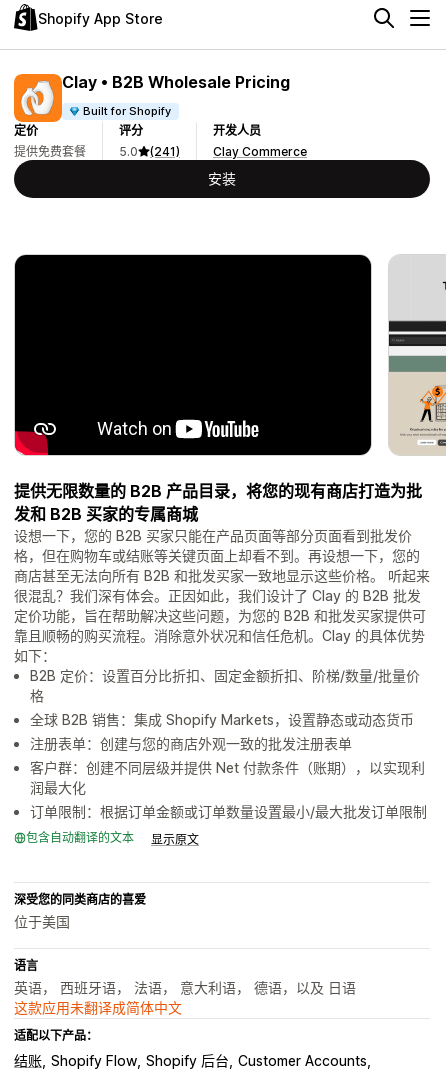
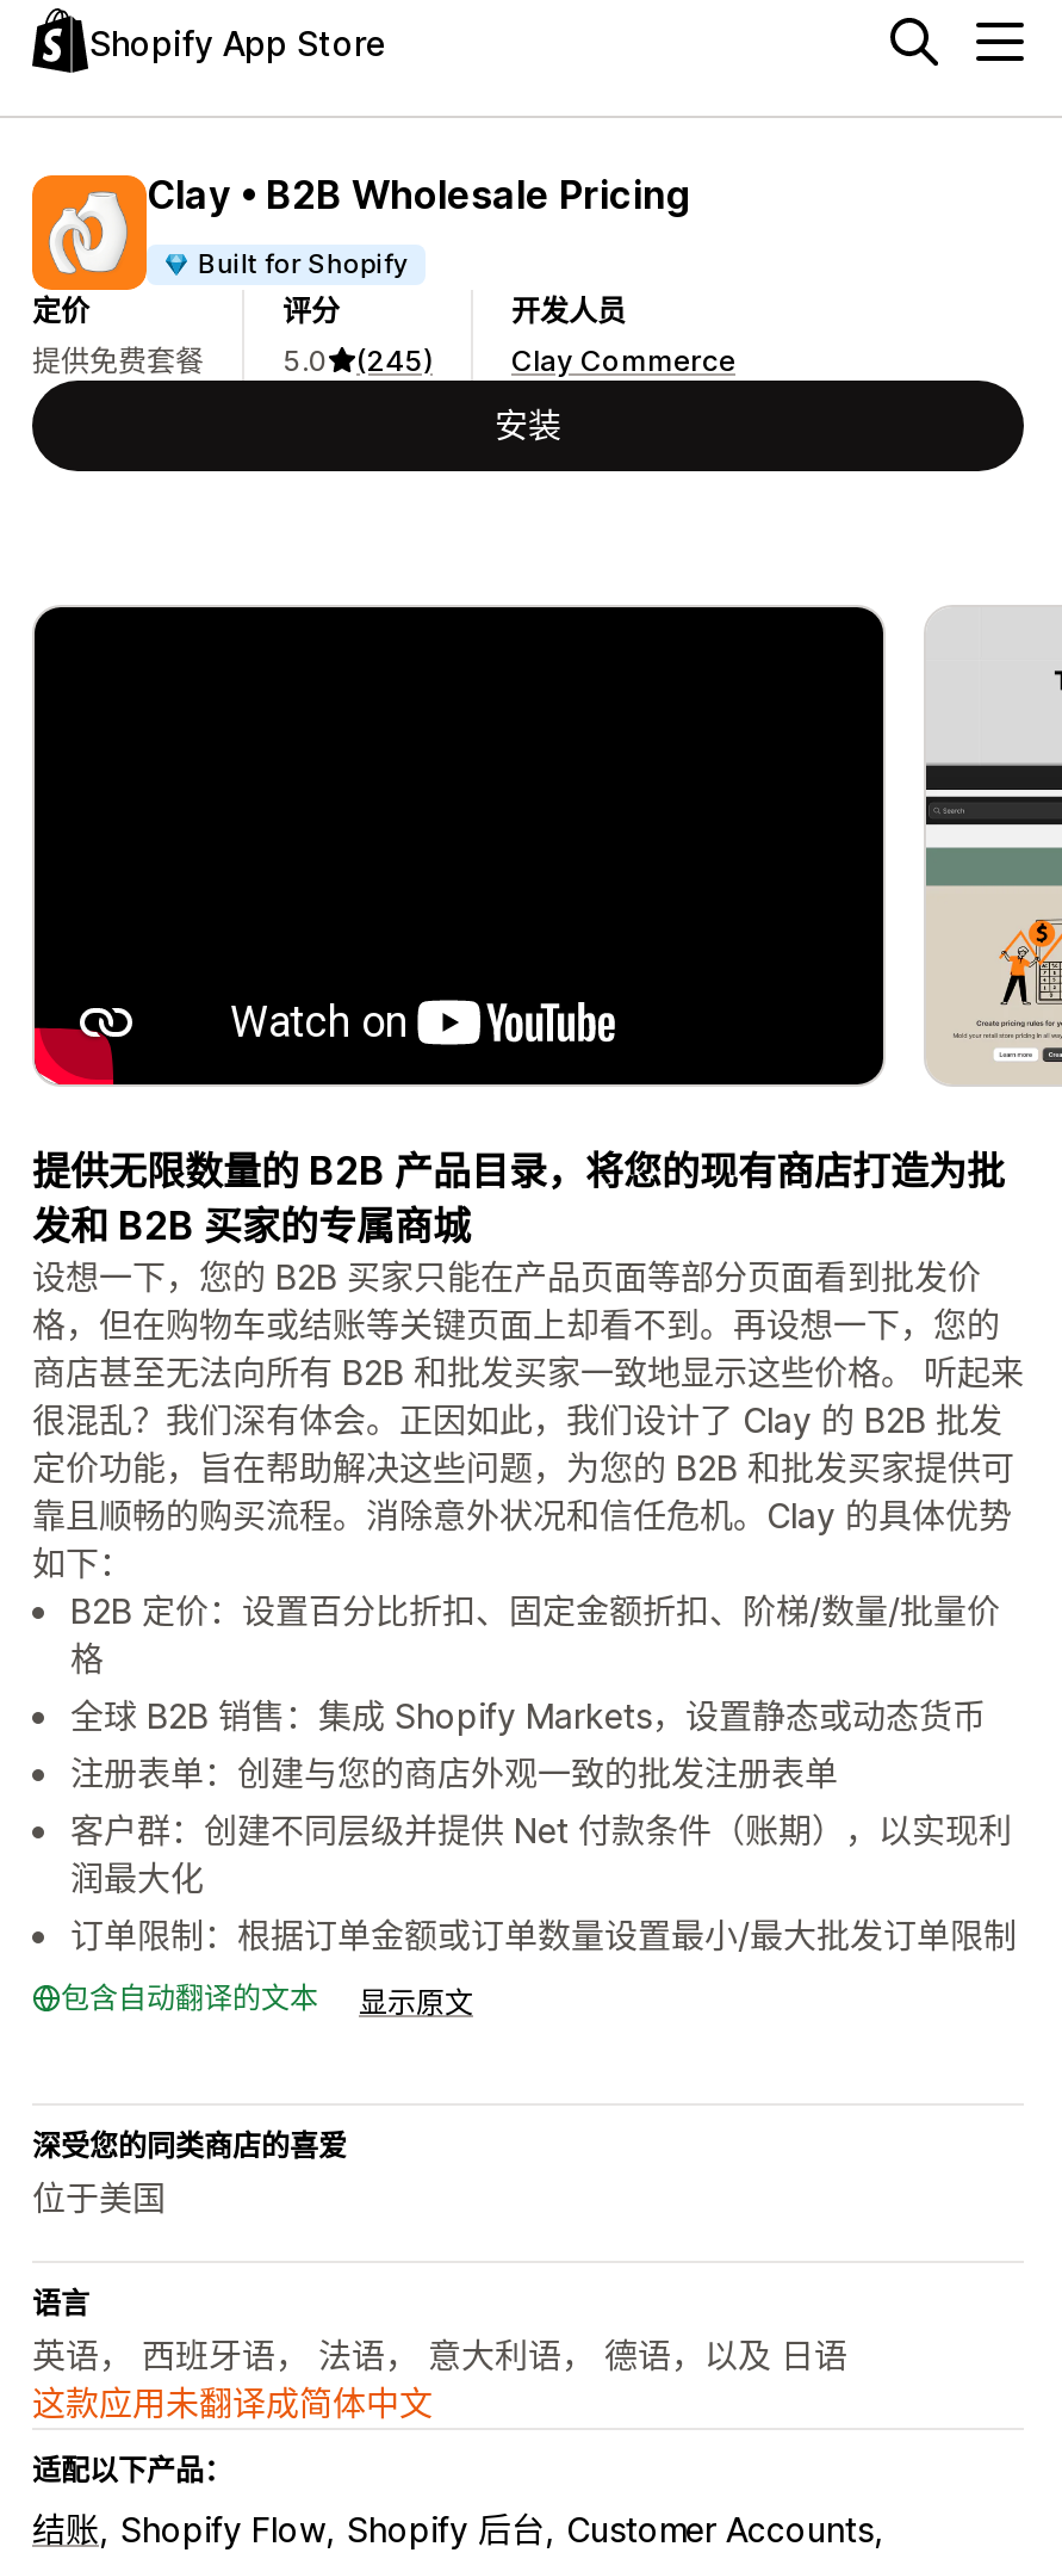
- 5.0 (241)
+ 5.0 (245)
